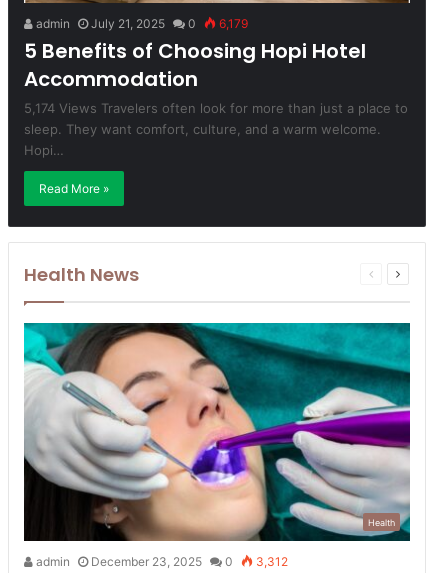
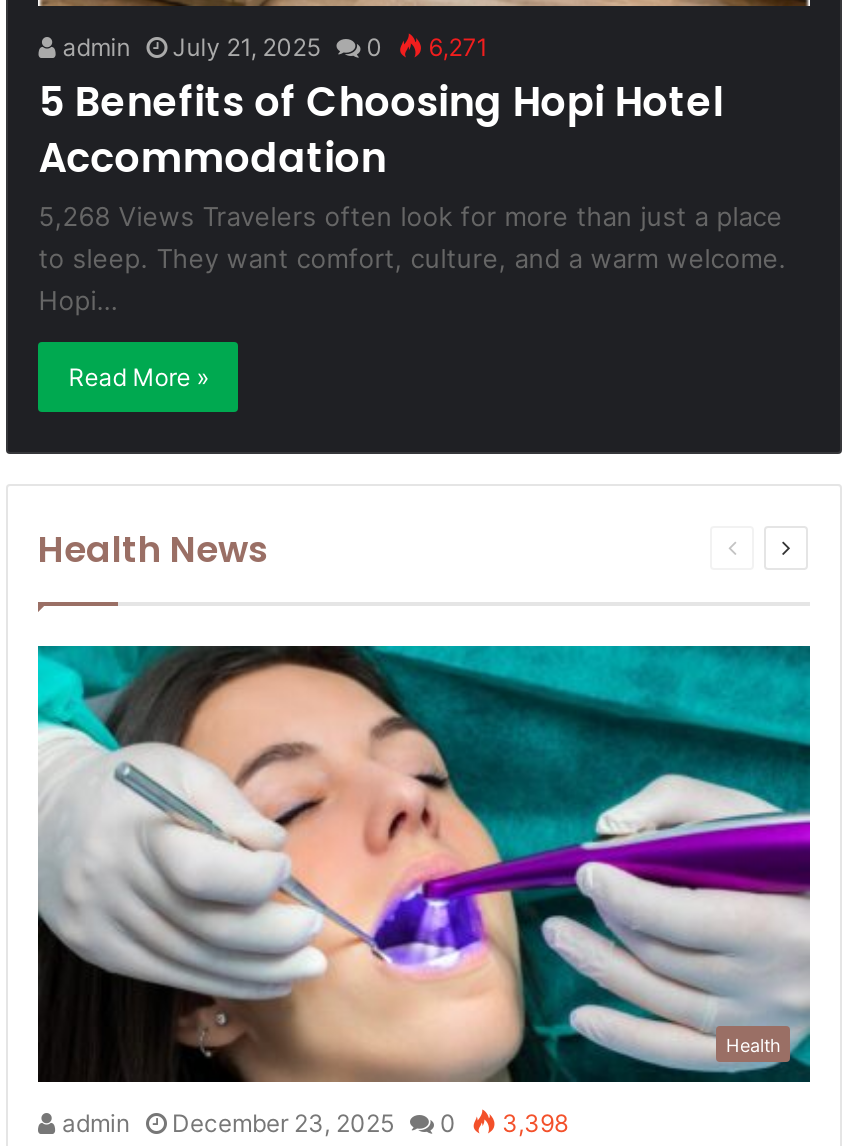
- admin July 21, 2025 0 6,179
+ admin July 21, 2025 0 6,271

- 5,174 Views Travelers often look for more than just a place to
- sleep. They want comfort, culture, and a warm welcome.
+ 5,268 Views Travelers often look for more than just a place
+ to sleep. They want comfort, culture, and a warm welcome.

- admin December 23, 2025 0 3,312
+ admin December 23, 2025 0 3,398
